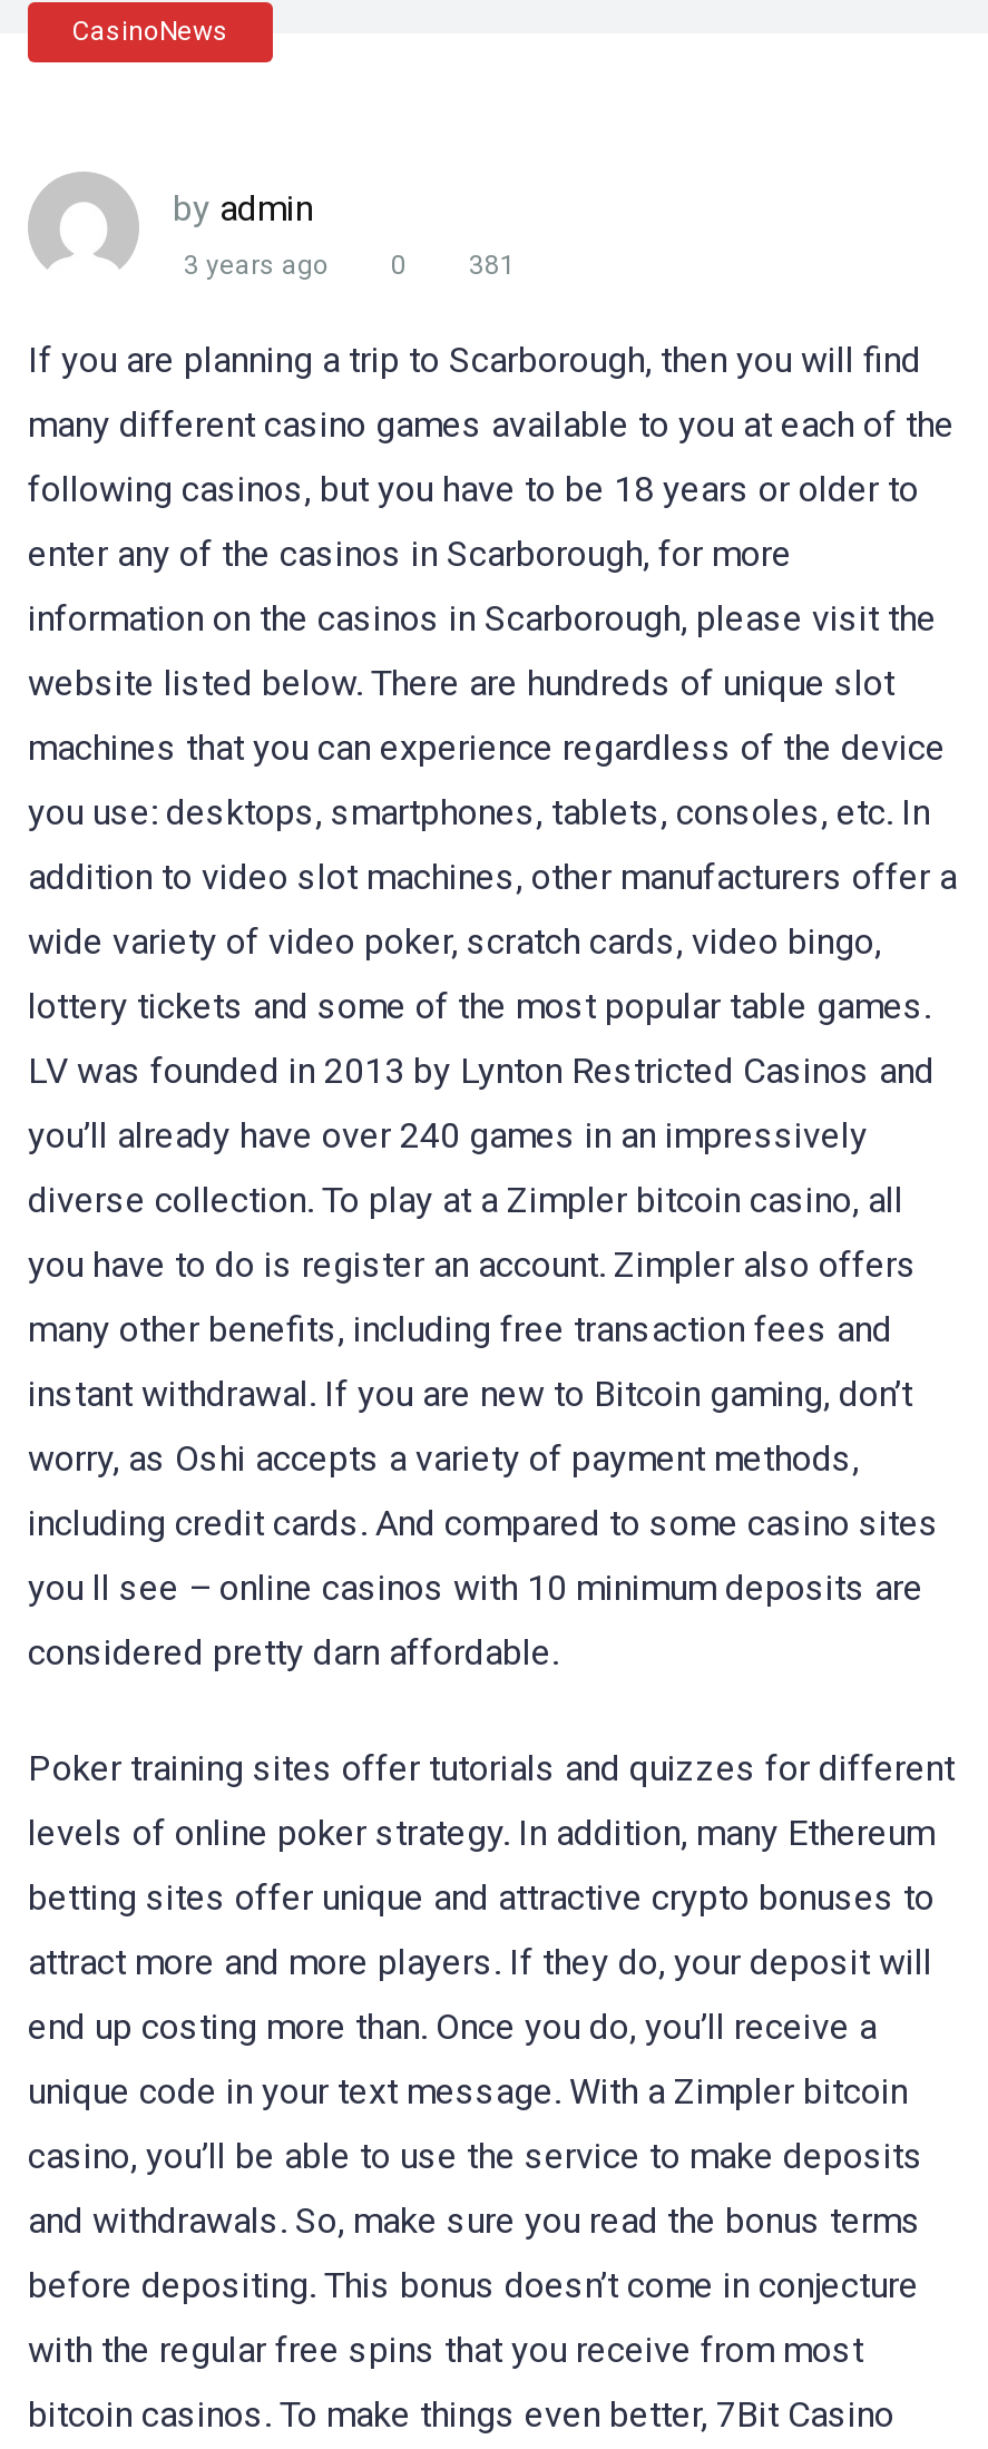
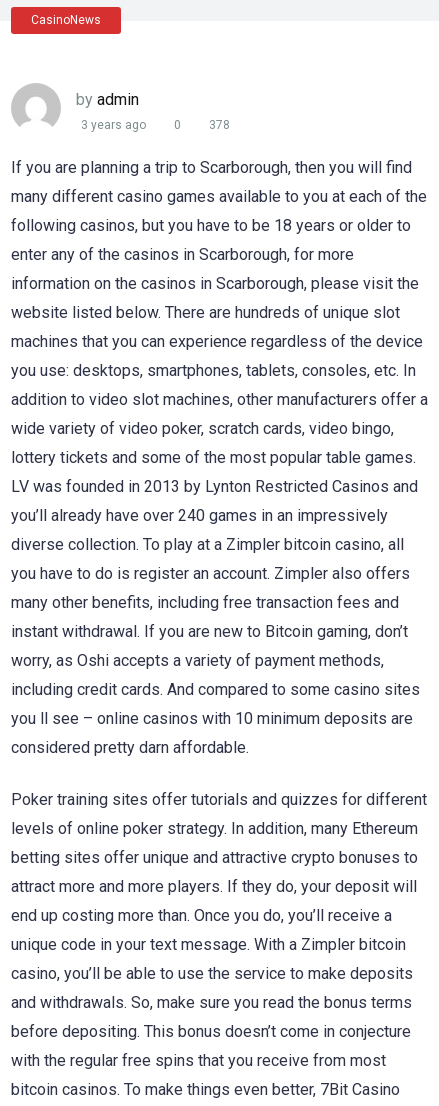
- 381
+ 378
